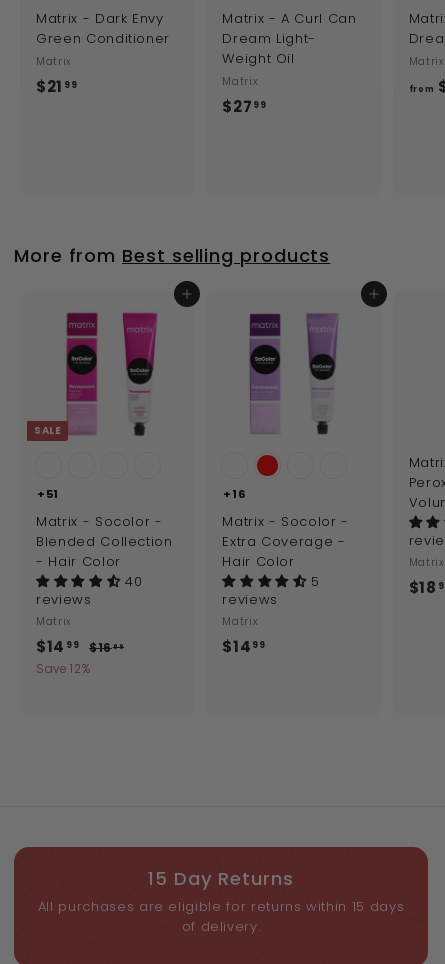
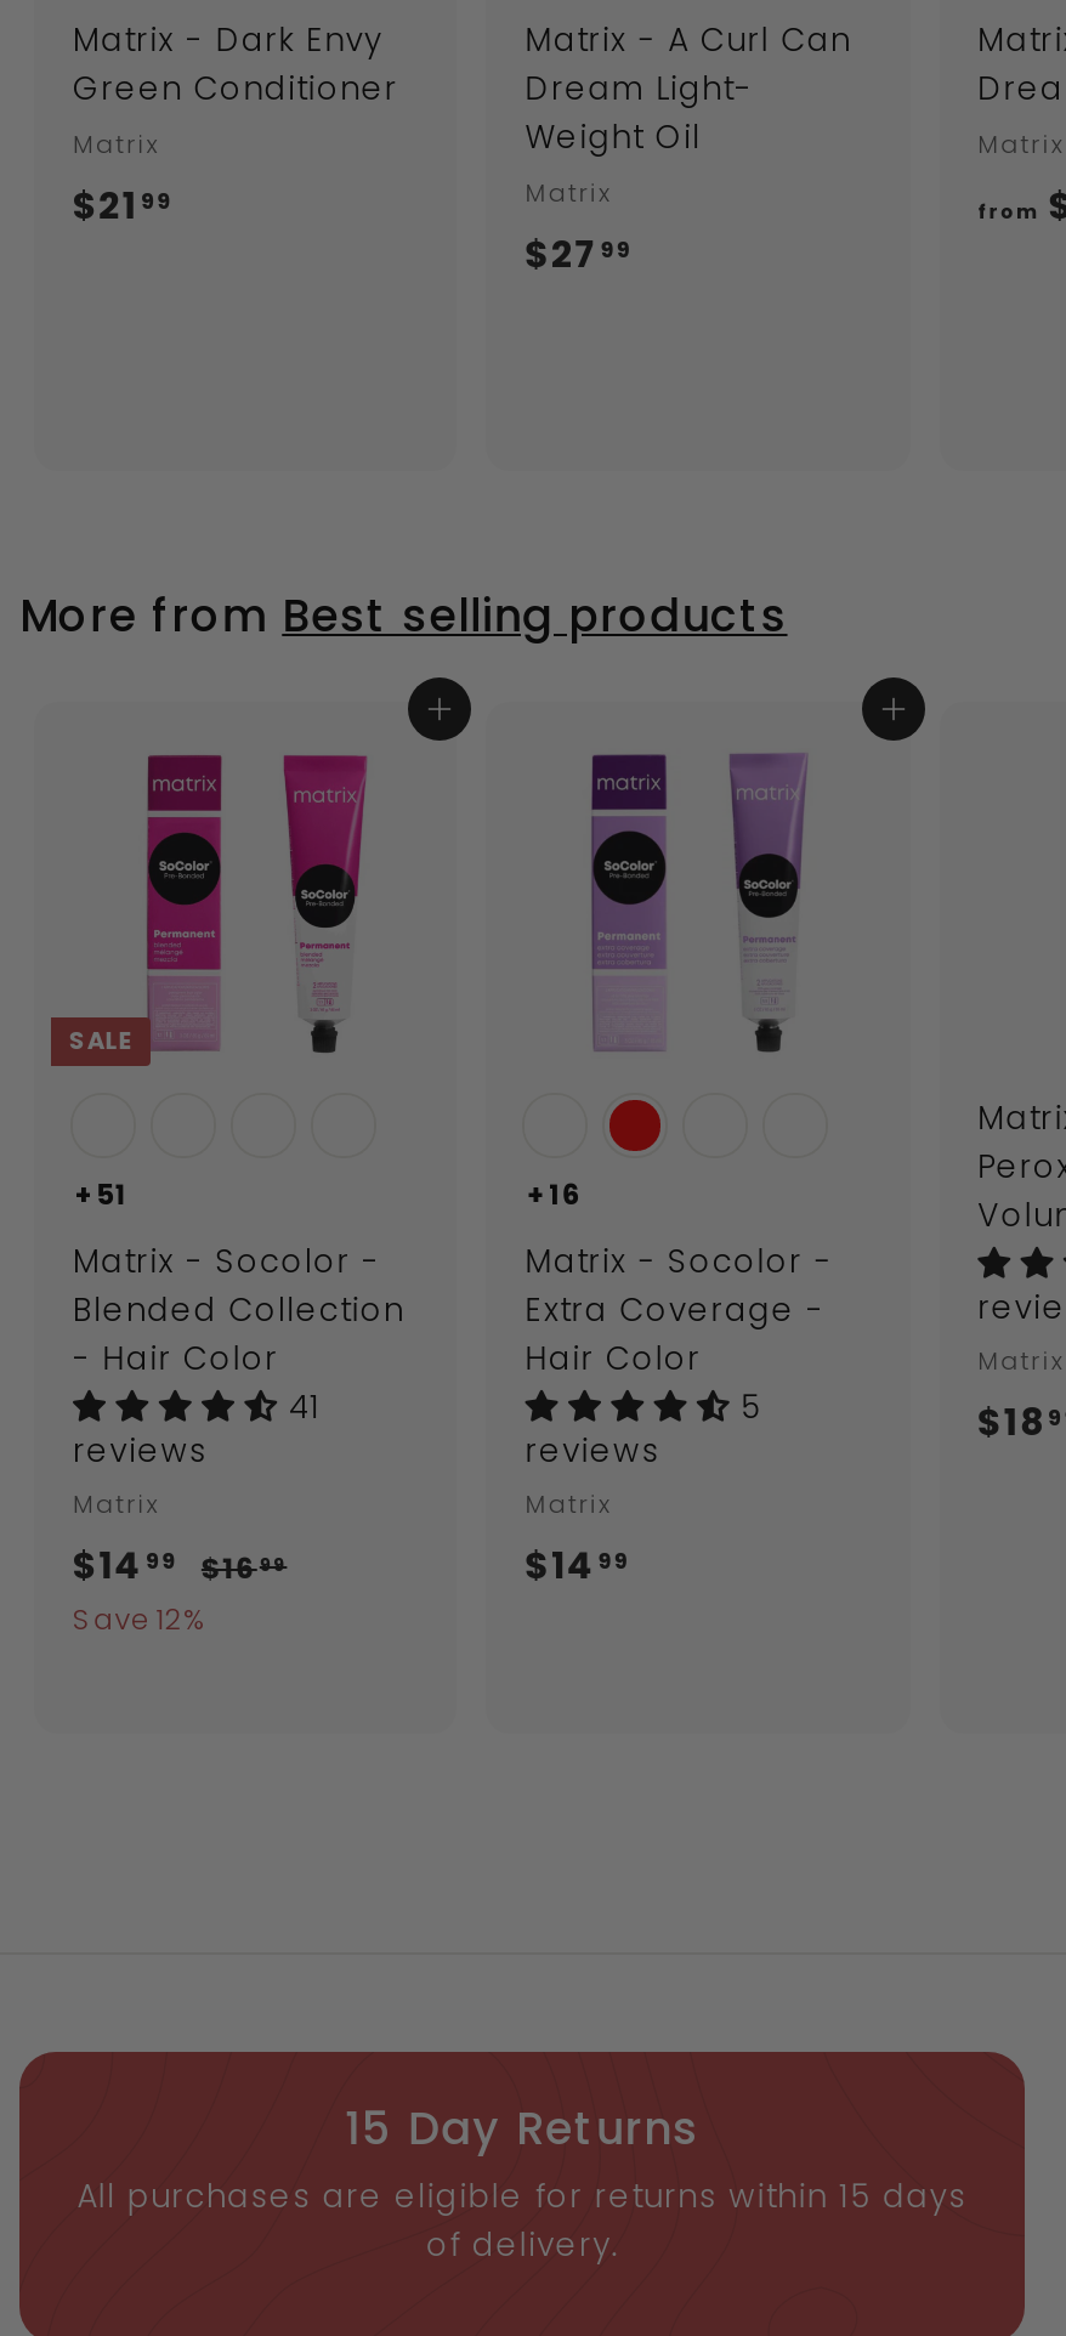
- 40
+ 41
